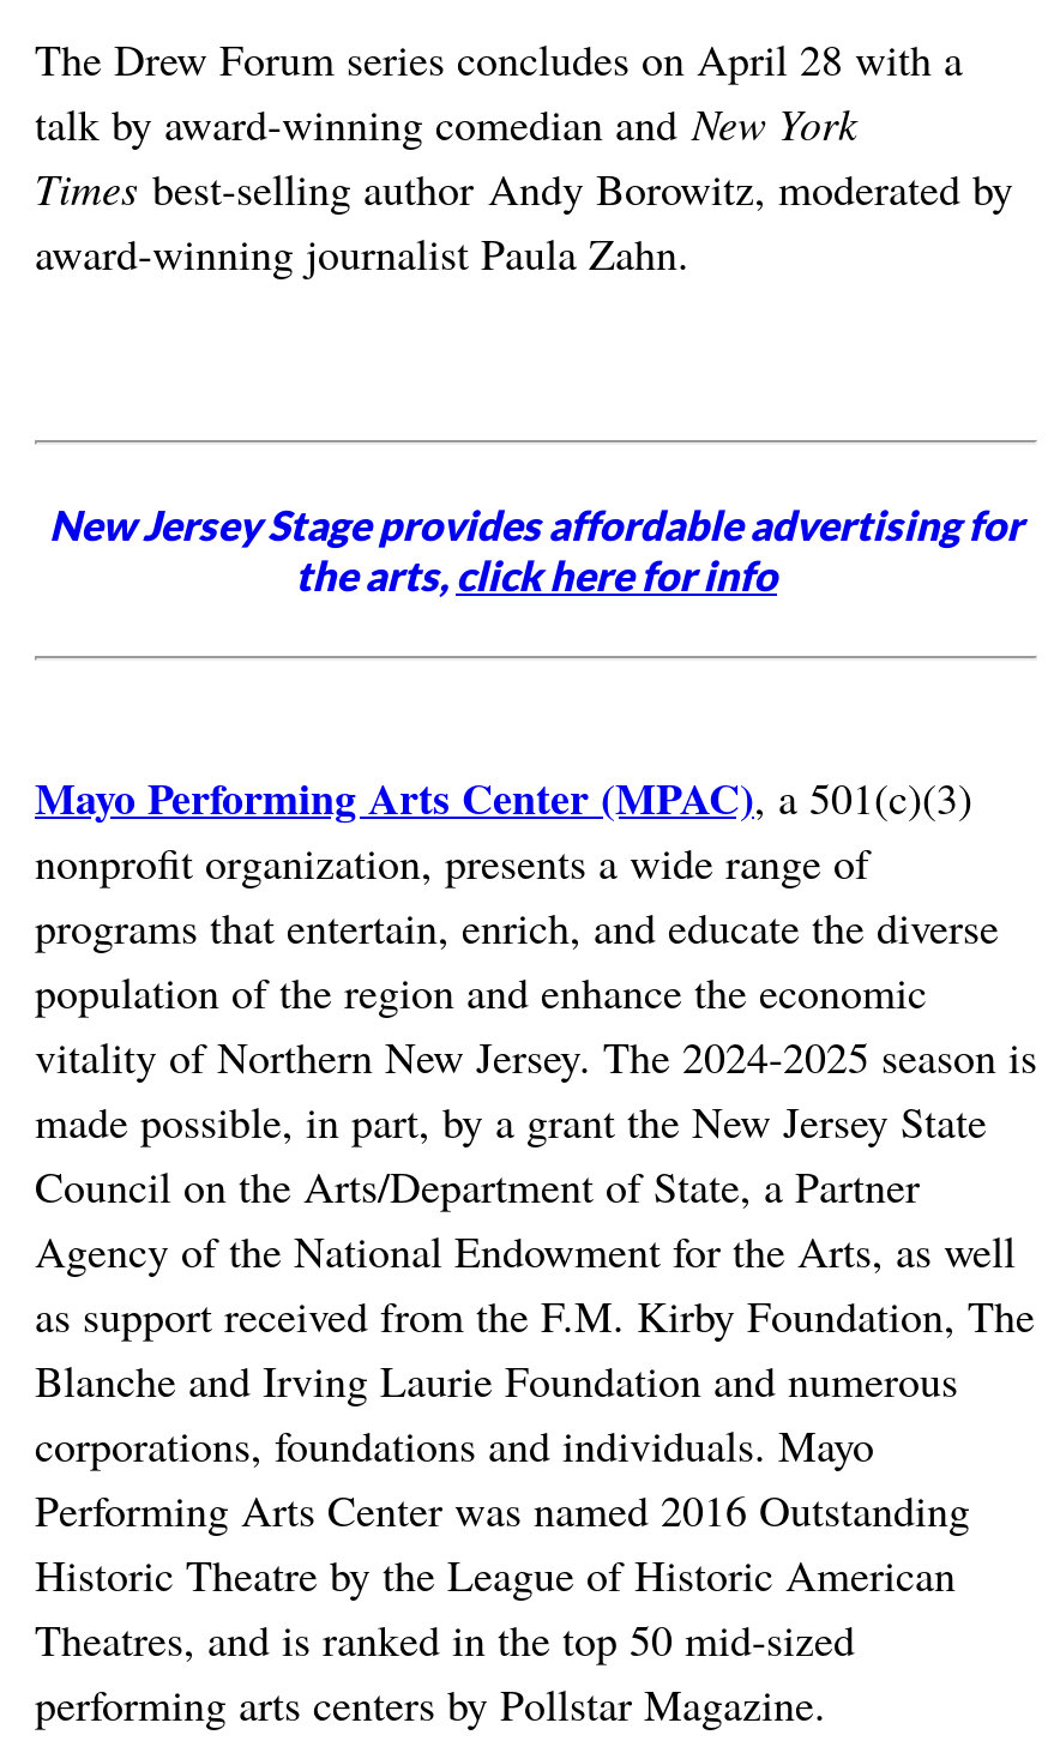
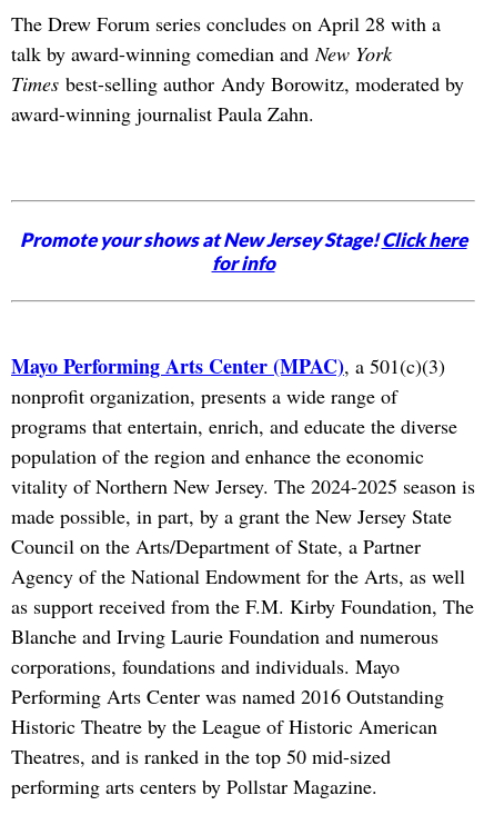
- New Jersey Stage provides affordable advertising for
- the arts, click here for info
+ Promote your shows at New Jersey Stage!Click here
+ for info
